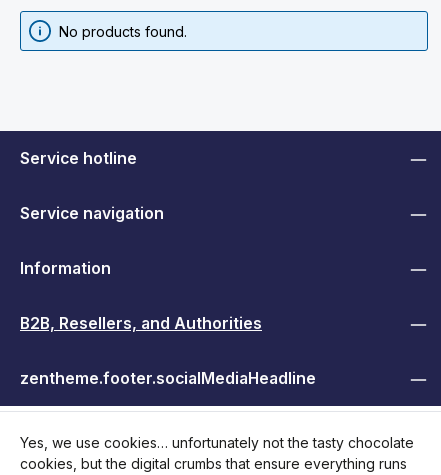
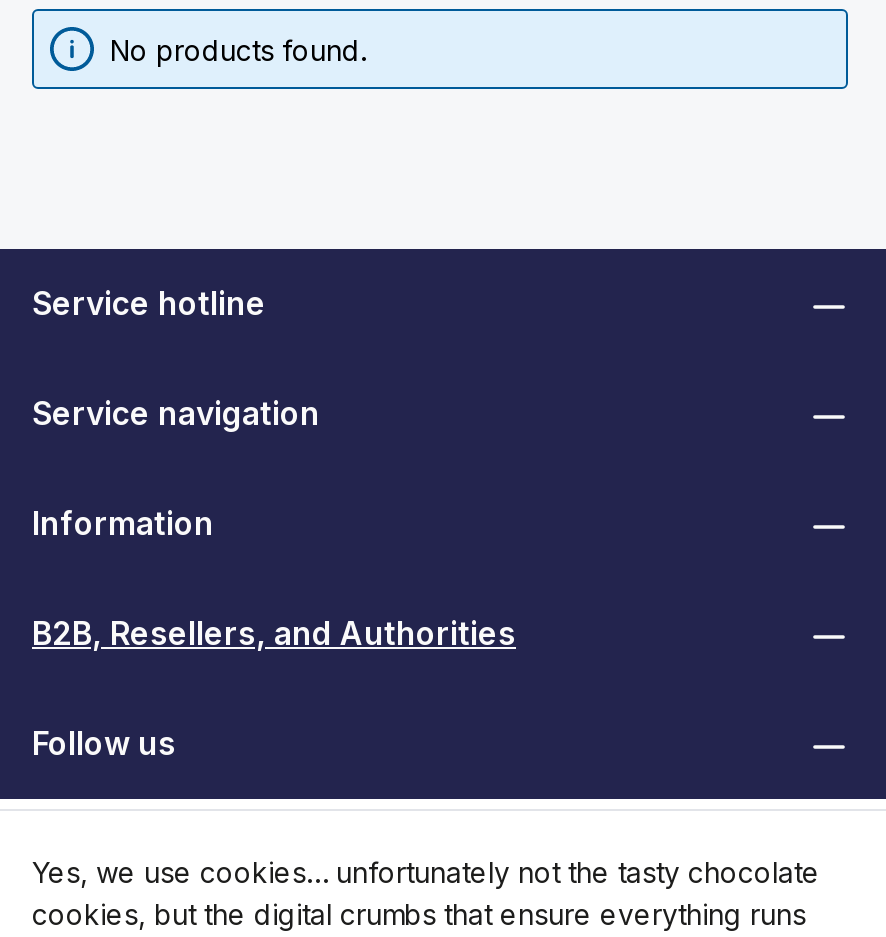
- zentheme.footer.socialMediaHeadline
+ Follow us
